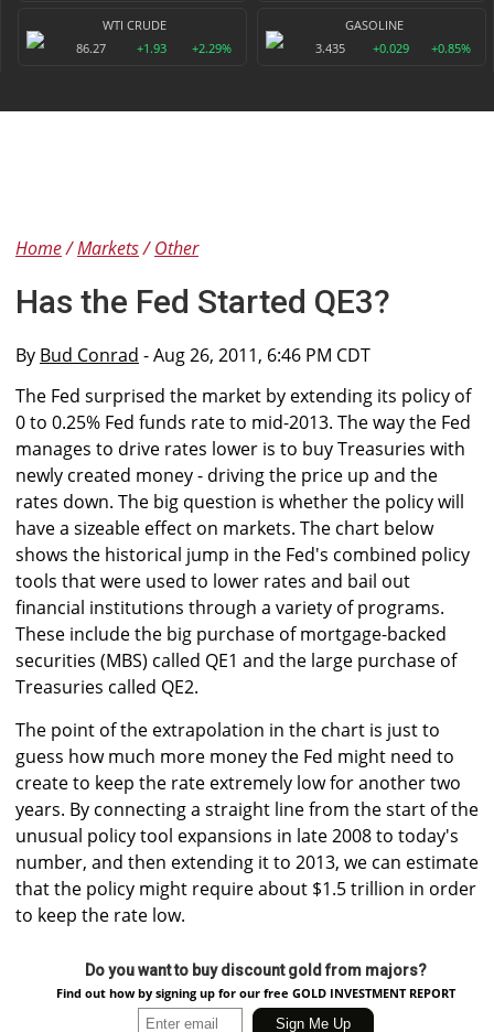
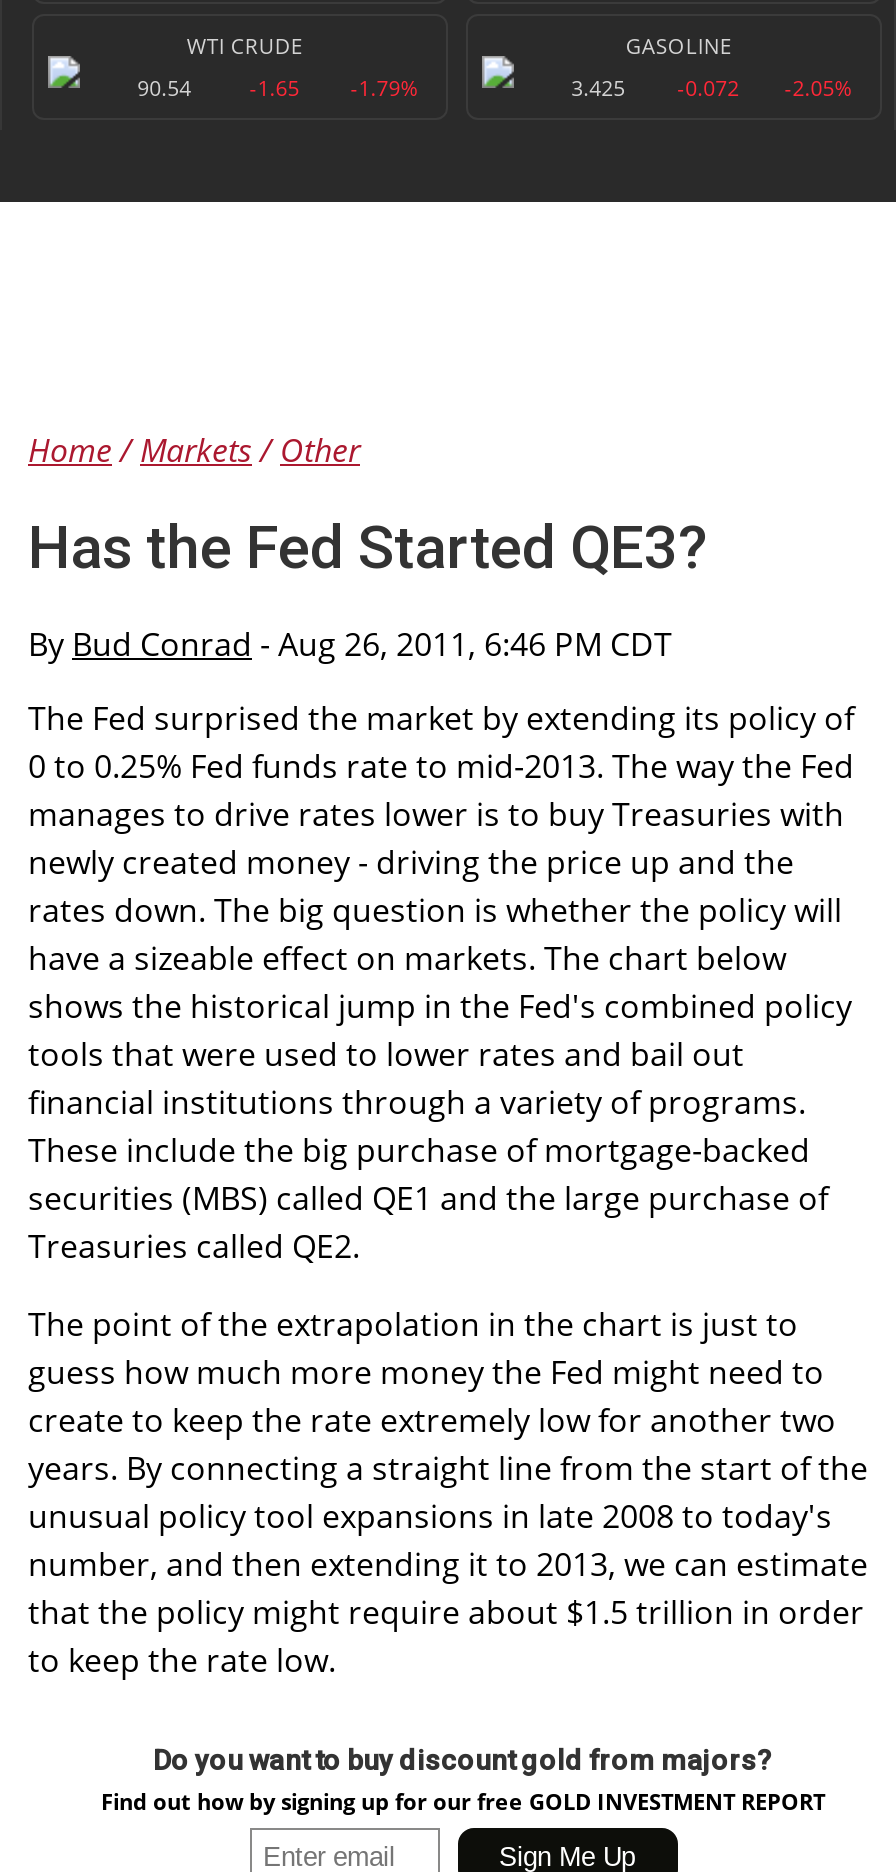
- 86.27
+ 90.54

- +1.93
+ -1.65

- +2.29%
+ -1.79%

- 3.435
+ 3.425

- +0.029
+ -0.072

- +0.85%
+ -2.05%
